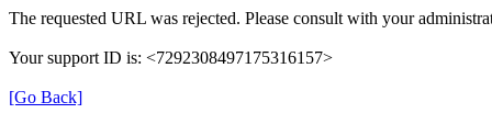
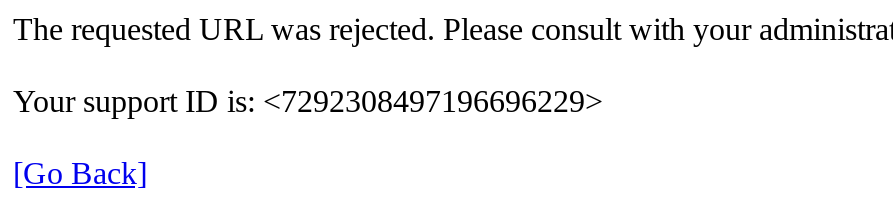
- Your support ID is: <7292308497175316157>
+ Your support ID is: <7292308497196696229>
